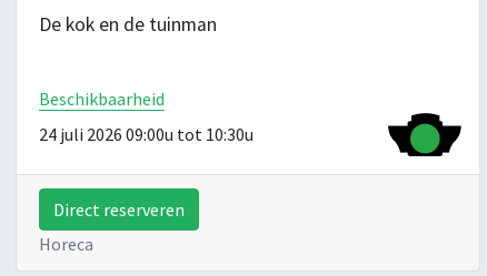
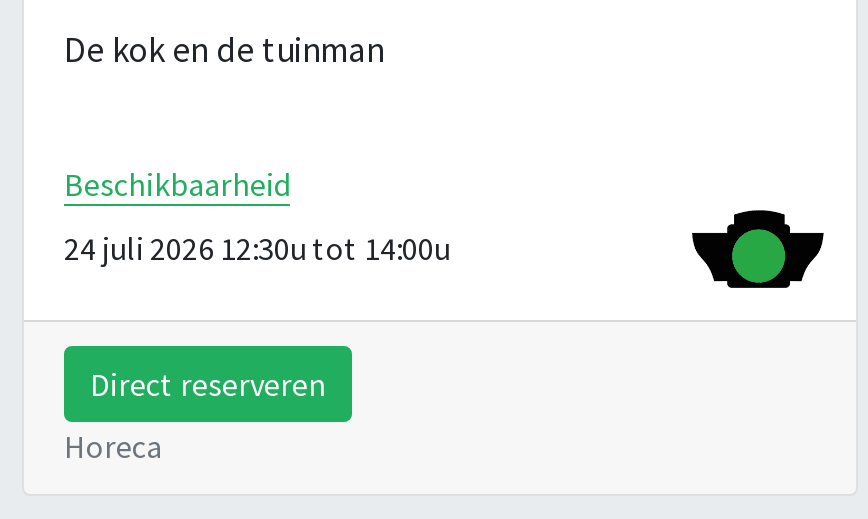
- 24 juli 2026 09:00u tot 10:30u
+ 24 juli 2026 12:30u tot 14:00u
